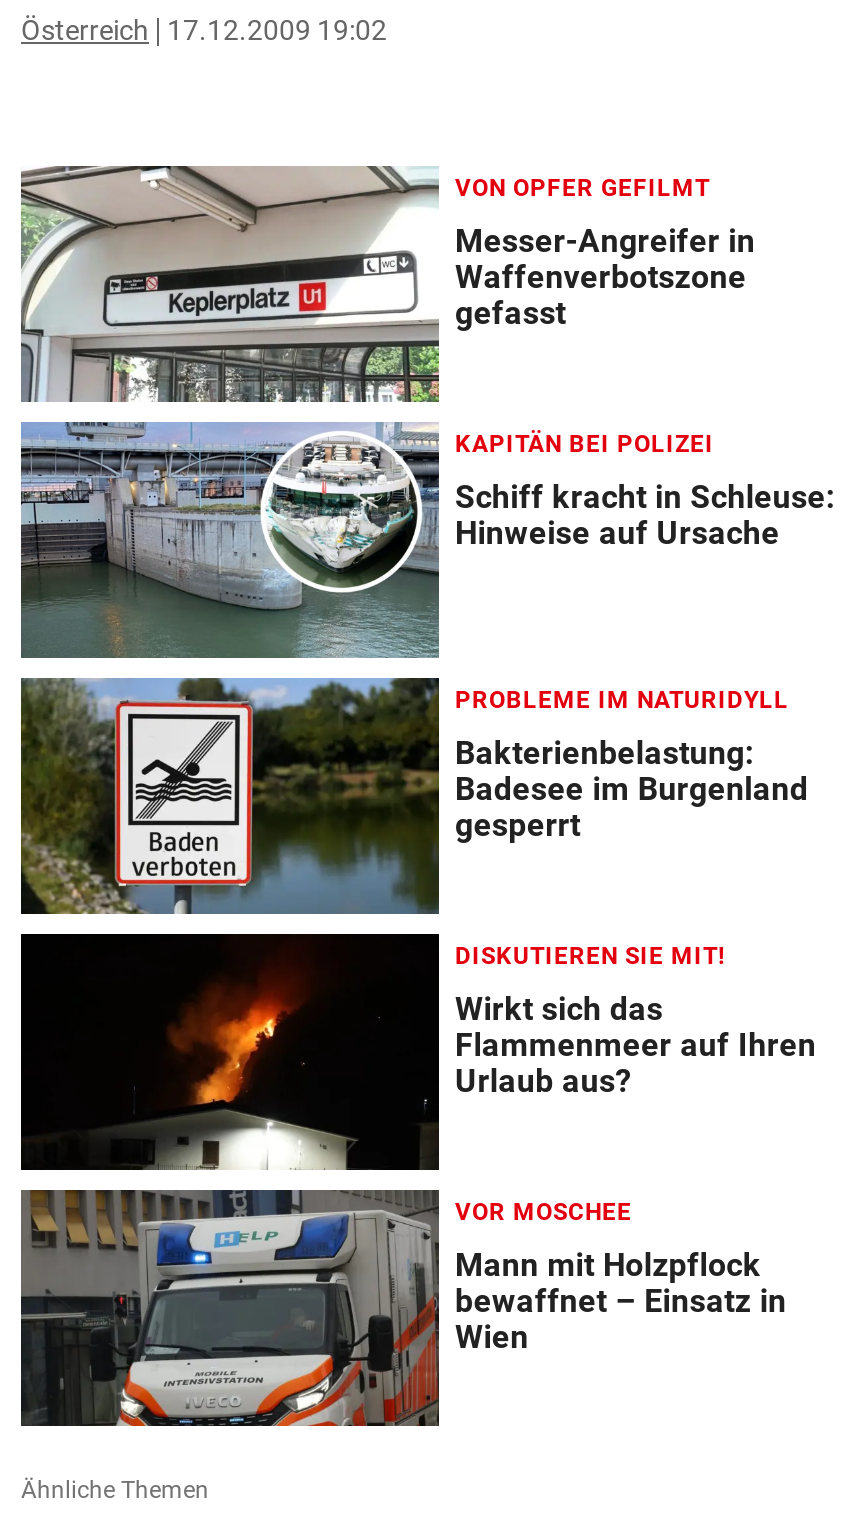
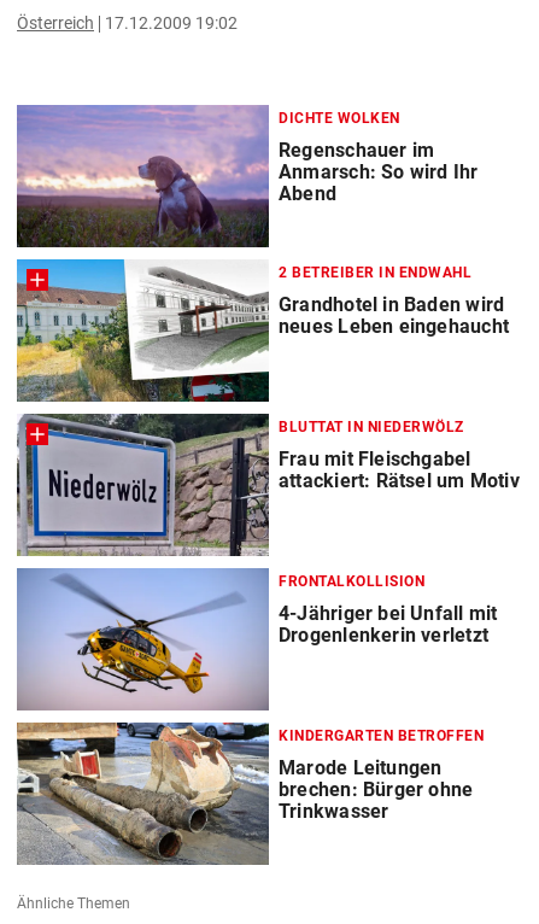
- [image]
- VON OPFER GEFILMT
+ [image]
+ DICHTE WOLKEN

- Messer-Angreifer in
- Waffenverbotszone
- gefasst
+ Regenschauer im
+ Anmarsch: So wird Ihr
+ Abend

- [image]
- KAPITÄN BEI POLIZEI
+ [image]
+ 2 BETREIBER IN ENDWAHL

- Schiff kracht in Schleuse:
- Hinweise auf Ursache
+ Grandhotel in Baden wird
+ neues Leben eingehaucht

- [image]
- PROBLEME IM NATURIDYLL
+ [image]
+ BLUTTAT IN NIEDERWÖLZ

- Bakterienbelastung:
- Badesee im Burgenland
- gesperrt
+ Frau mit Fleischgabel
+ attackiert: Rätsel um Motiv

- [image]
- DISKUTIEREN SIE MIT!
+ [image]
+ FRONTALKOLLISION

- Wirkt sich das
- Flammenmeer auf Ihren
- Urlaub aus?
+ 4-Jähriger bei Unfall mit
+ Drogenlenkerin verletzt

- [image]
- VOR MOSCHEE
+ [image]
+ KINDERGARTEN BETROFFEN

- Mann mit Holzpflock
- bewaffnet – Einsatz in
- Wien
+ Marode Leitungen
+ brechen: Bürger ohne
+ Trinkwasser
